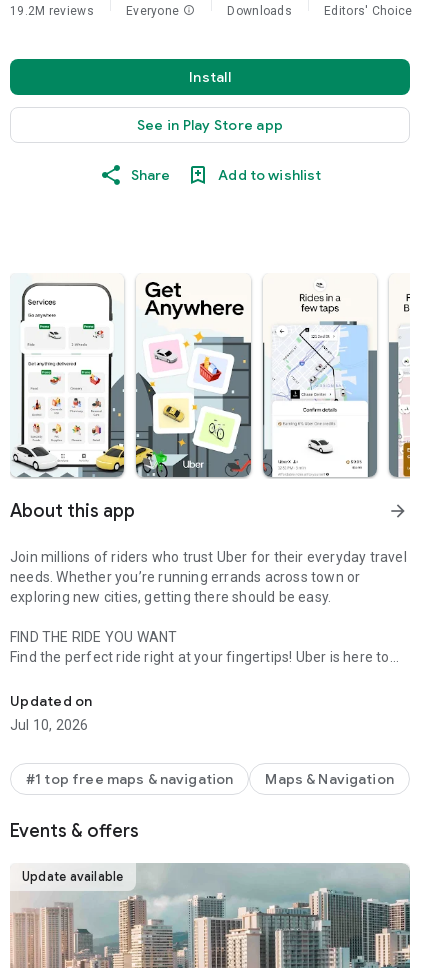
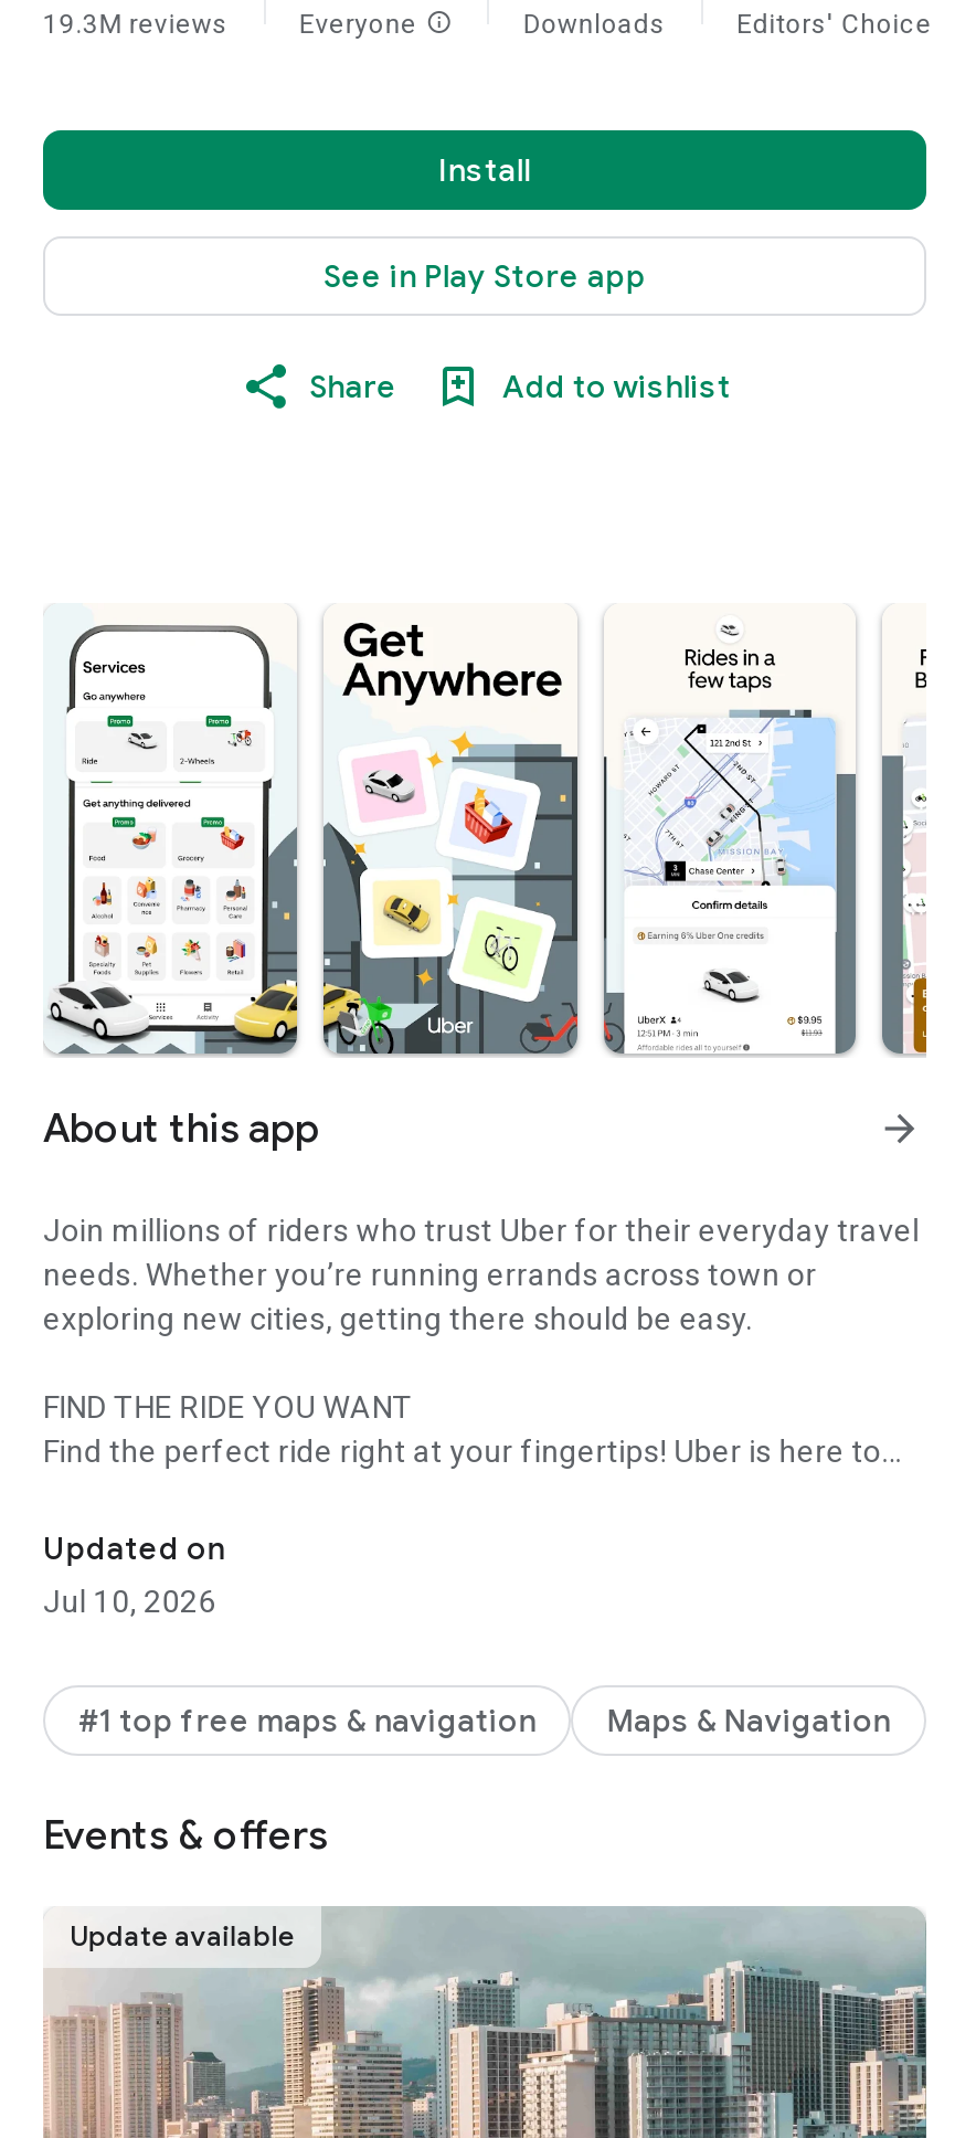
- 19.2M reviews
+ 19.3M reviews
